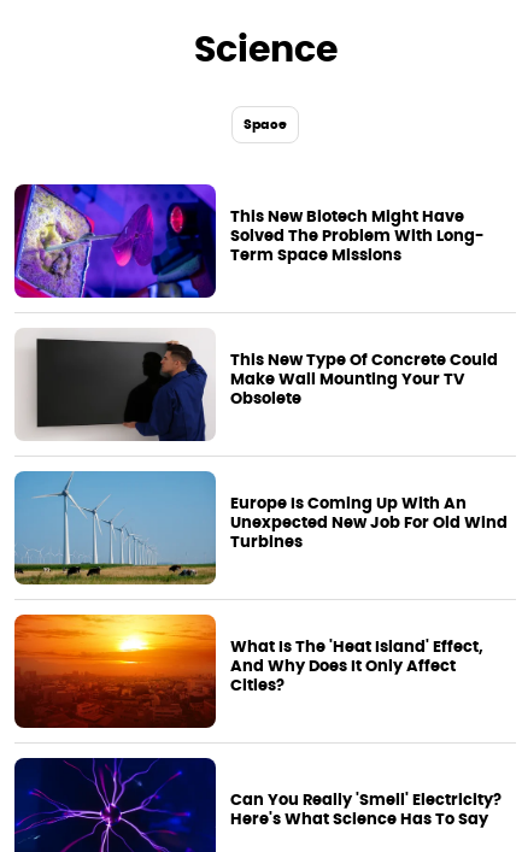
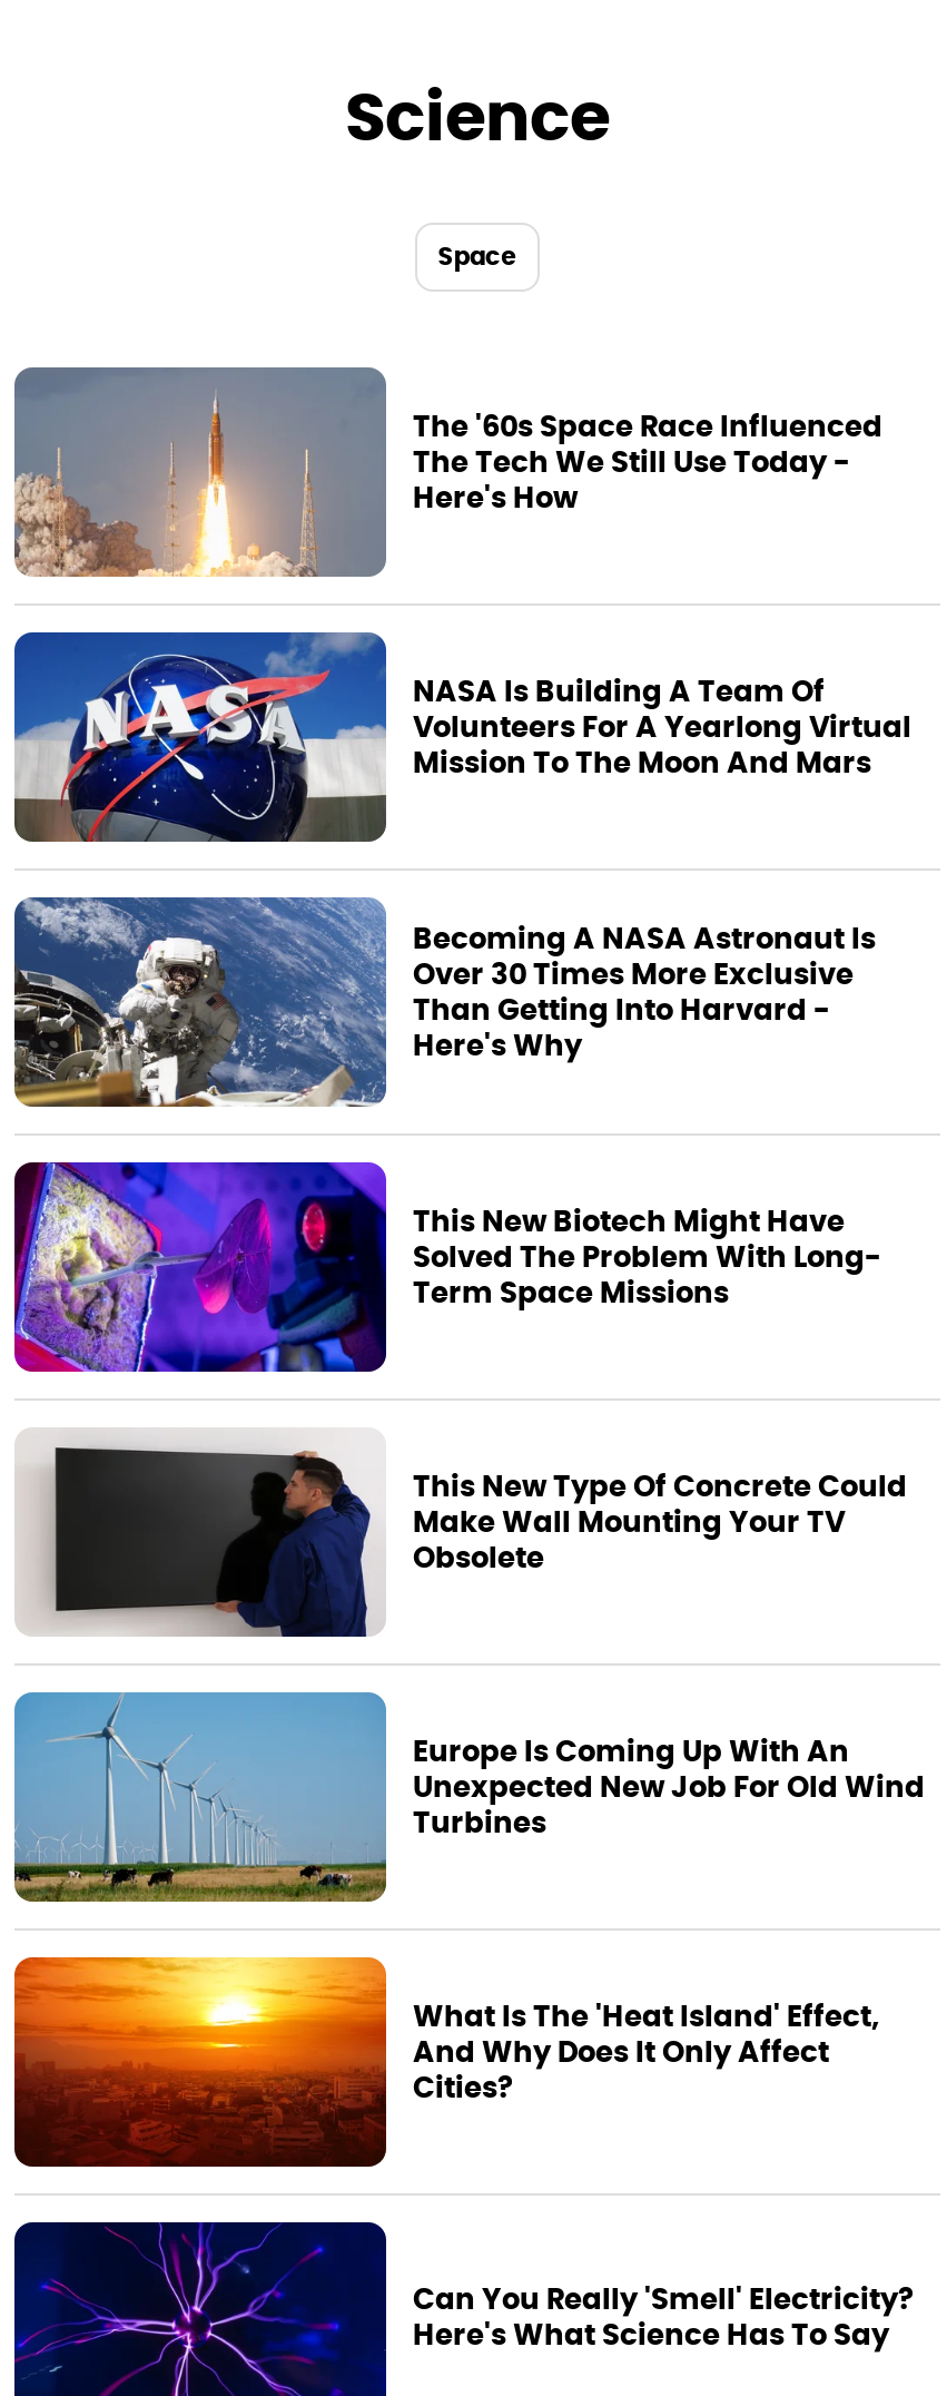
+ [image]
+ The '60s Space Race Influenced
+ The Tech We Still Use Today -
+ Here's How

+ [image]
+ NASA Is Building A Team Of
+ Volunteers For A Yearlong Virtual
+ Mission To The Moon And Mars

+ [image]
+ Becoming A NASA Astronaut Is
+ Over 30 Times More Exclusive
+ Than Getting Into Harvard -
+ Here's Why
